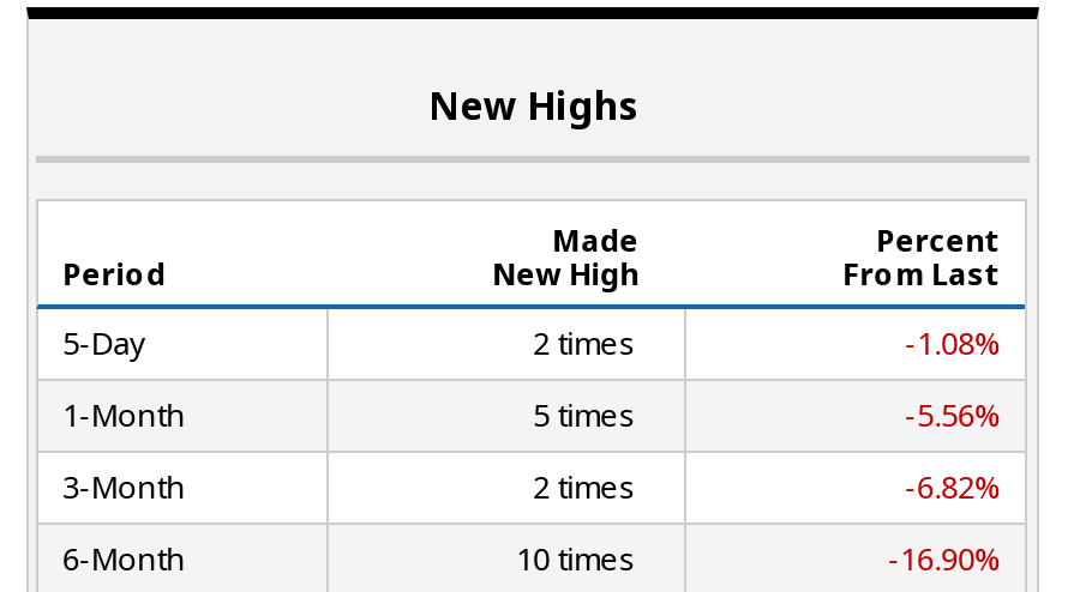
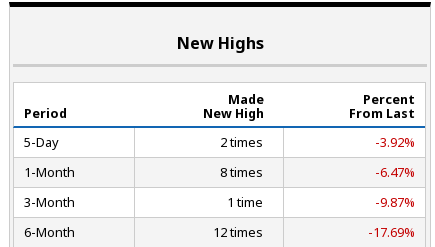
- -1.08%
+ -3.92%

- 5 times
+ 8 times

- -5.56%
+ -6.47%

- 2 times
- -6.82%
+ 1 time
+ -9.87%

- 10 times
+ 12 times

- -16.90%
+ -17.69%
